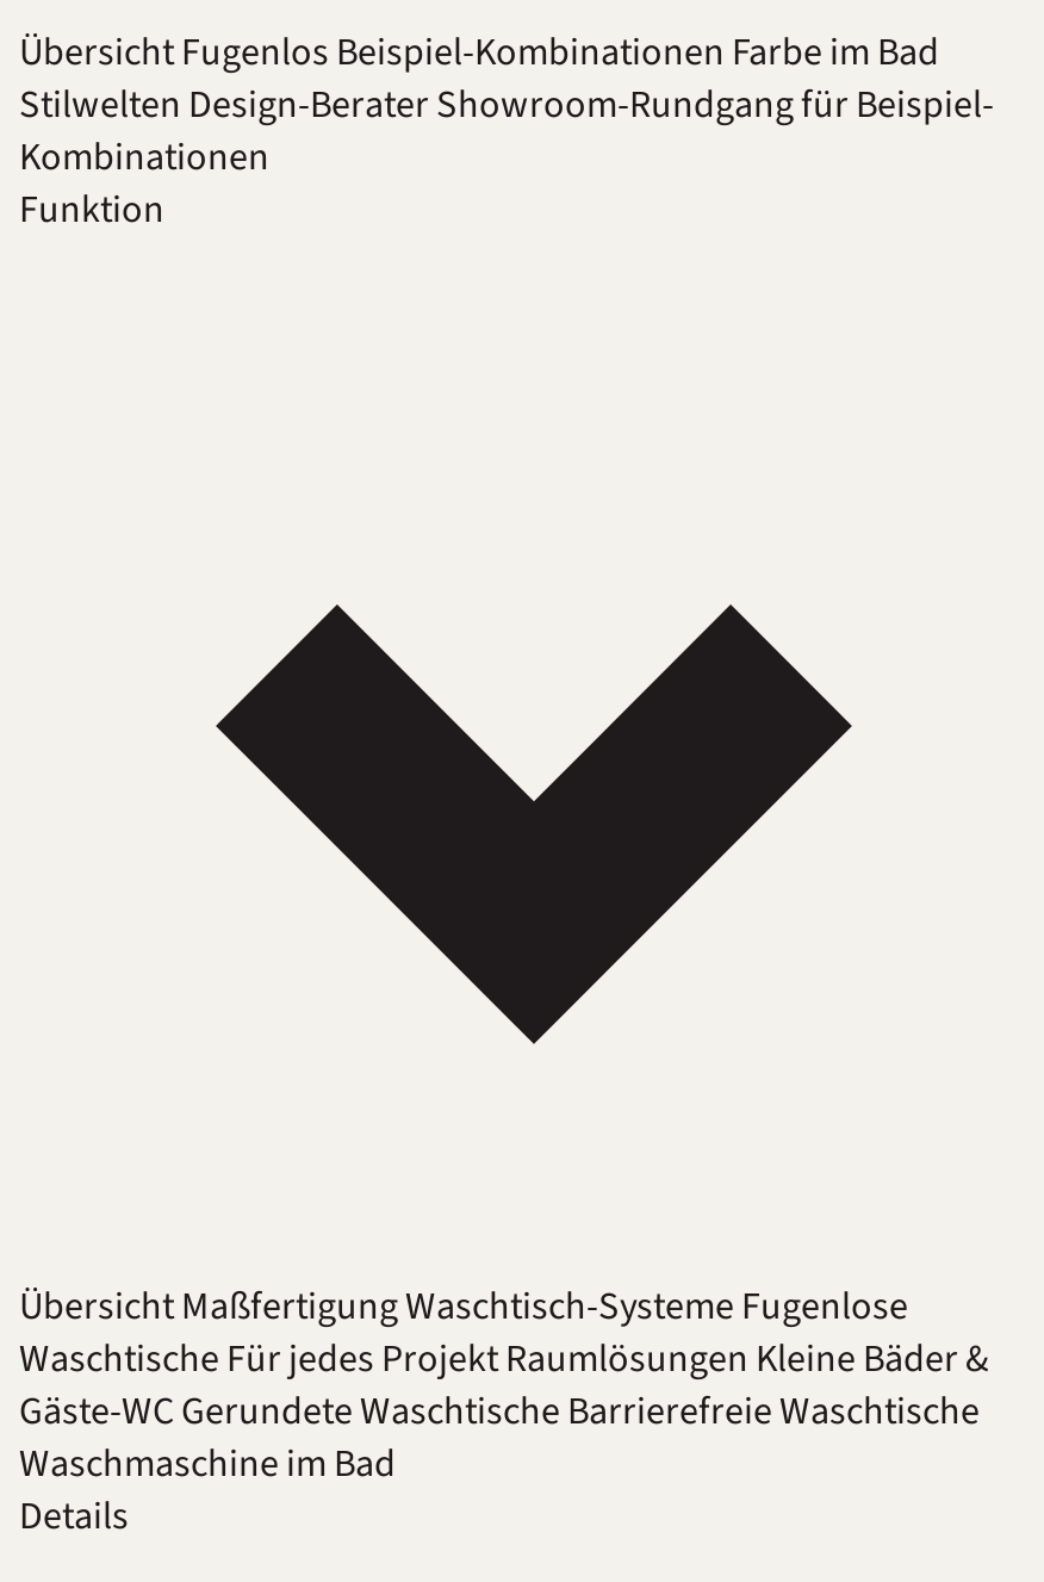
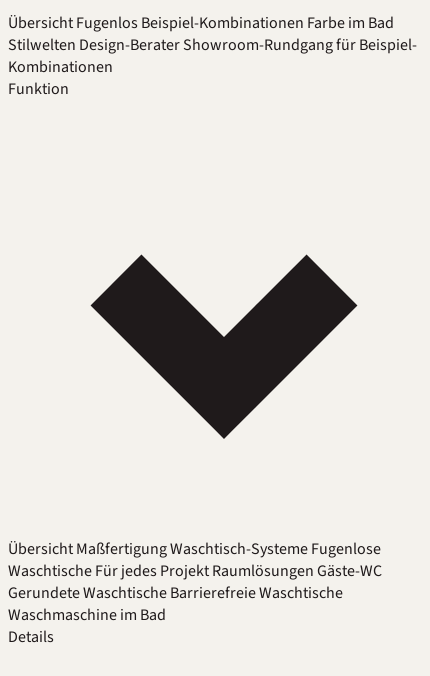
- Waschtische Für jedes Projekt Raumlösungen Kleine Bäder &
- Gäste-WC Gerundete Waschtische Barrierefreie Waschtische
+ Waschtische Für jedes Projekt Raumlösungen Gäste-WC
+ Gerundete Waschtische Barrierefreie Waschtische
